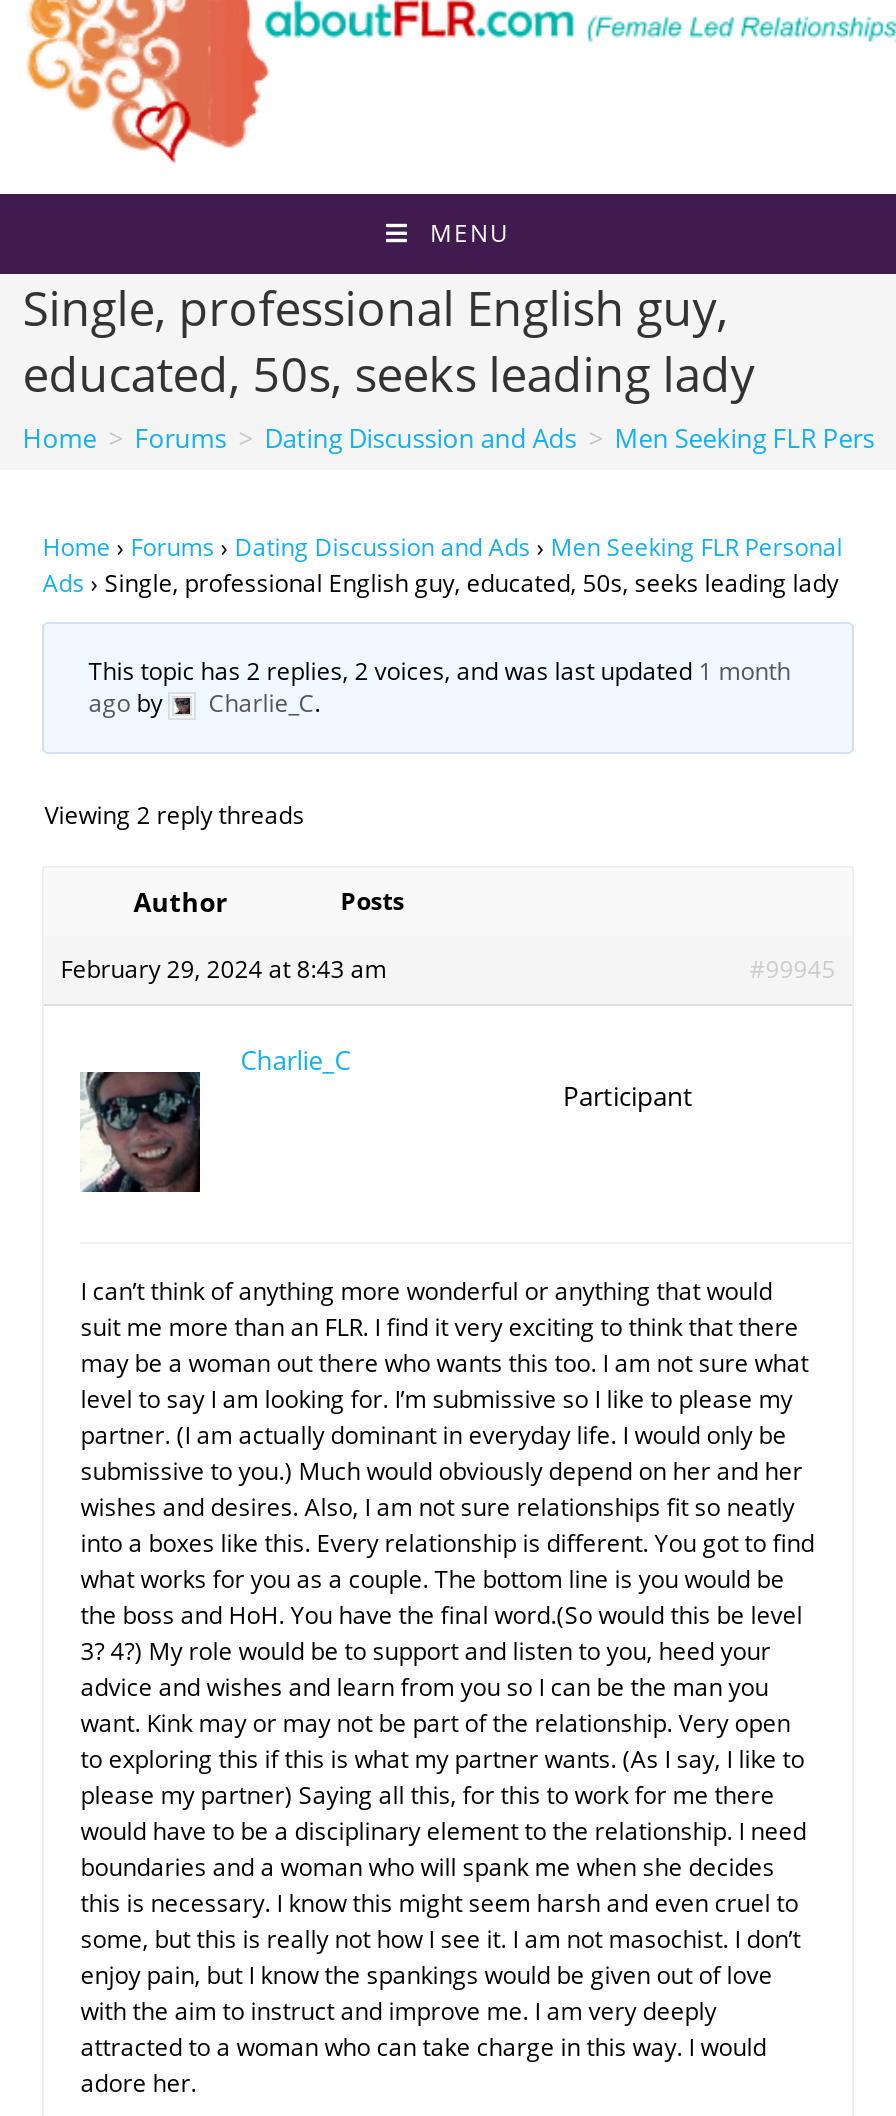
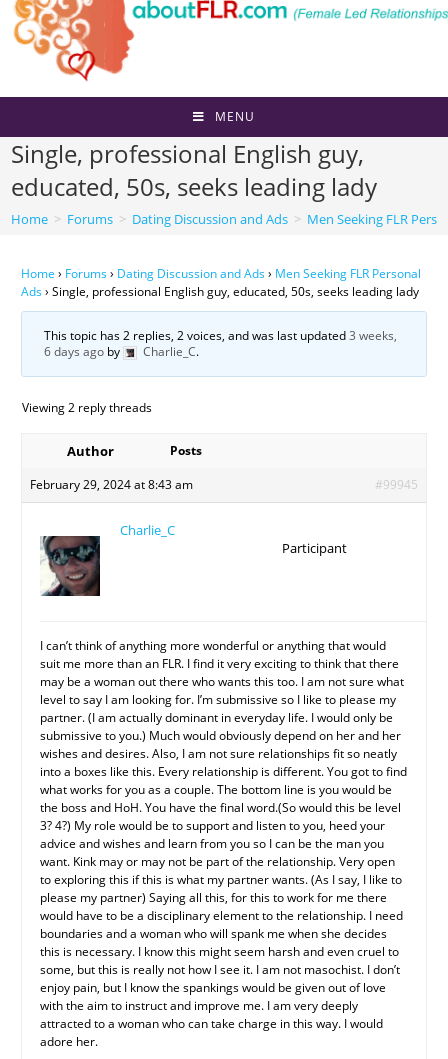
- This topic has 2 replies, 2 voices, and was last updated 1 month
- ago by
+ This topic has 2 replies, 2 voices, and was last updated 3 weeks,
+ 6 days ago by
